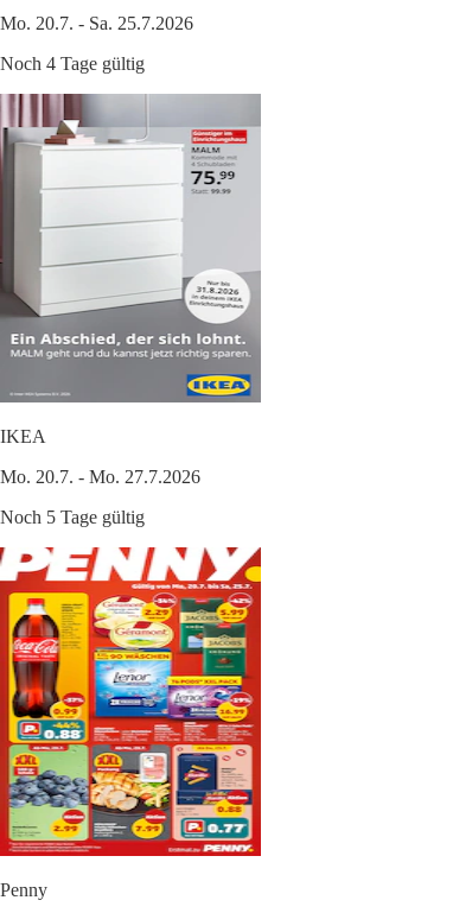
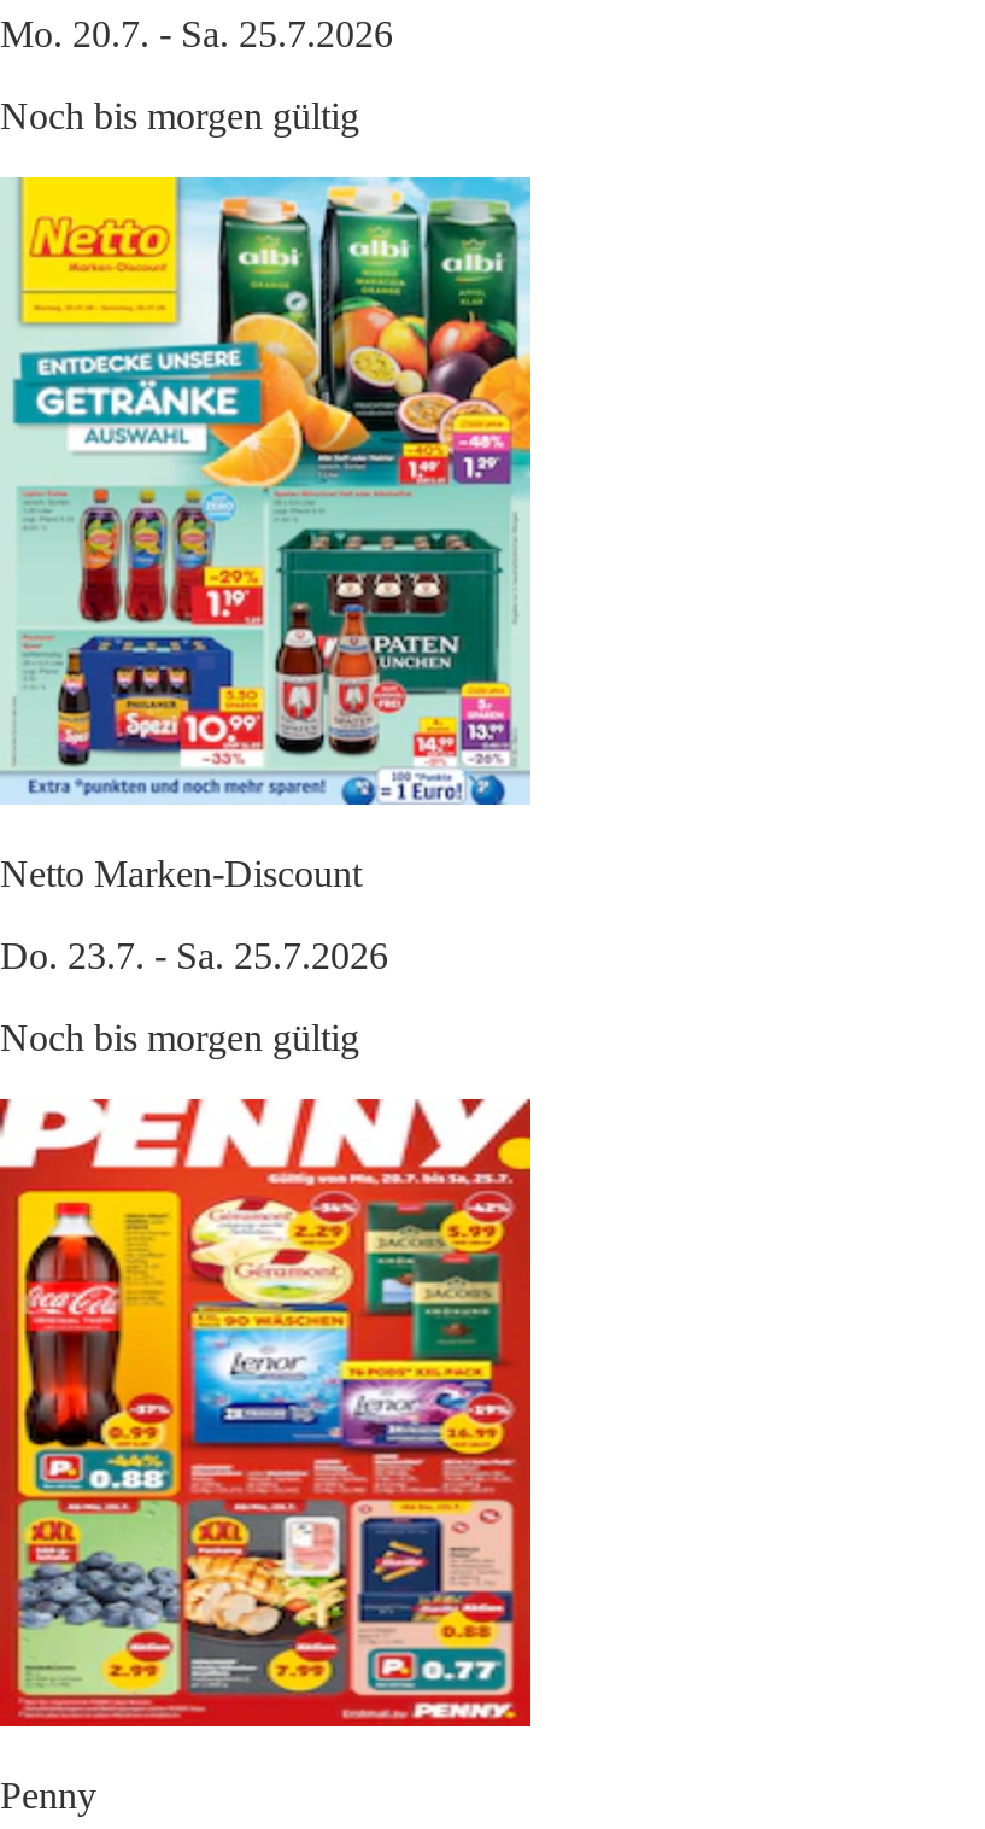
- Noch 4 Tage gültig
+ Noch bis morgen gültig

- [image]
- IKEA
+ [image]
+ Netto Marken-Discount

- Mo. 20.7. - Mo. 27.7.2026
+ Do. 23.7. - Sa. 25.7.2026

- Noch 5 Tage gültig
+ Noch bis morgen gültig
